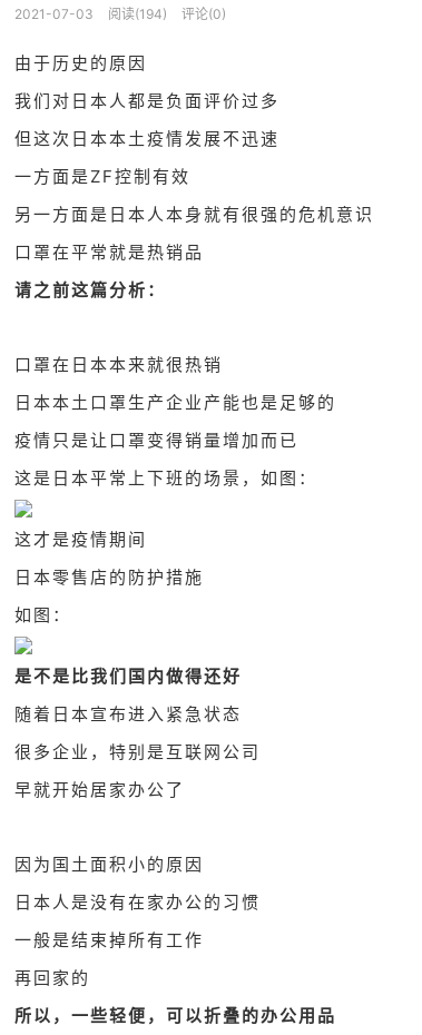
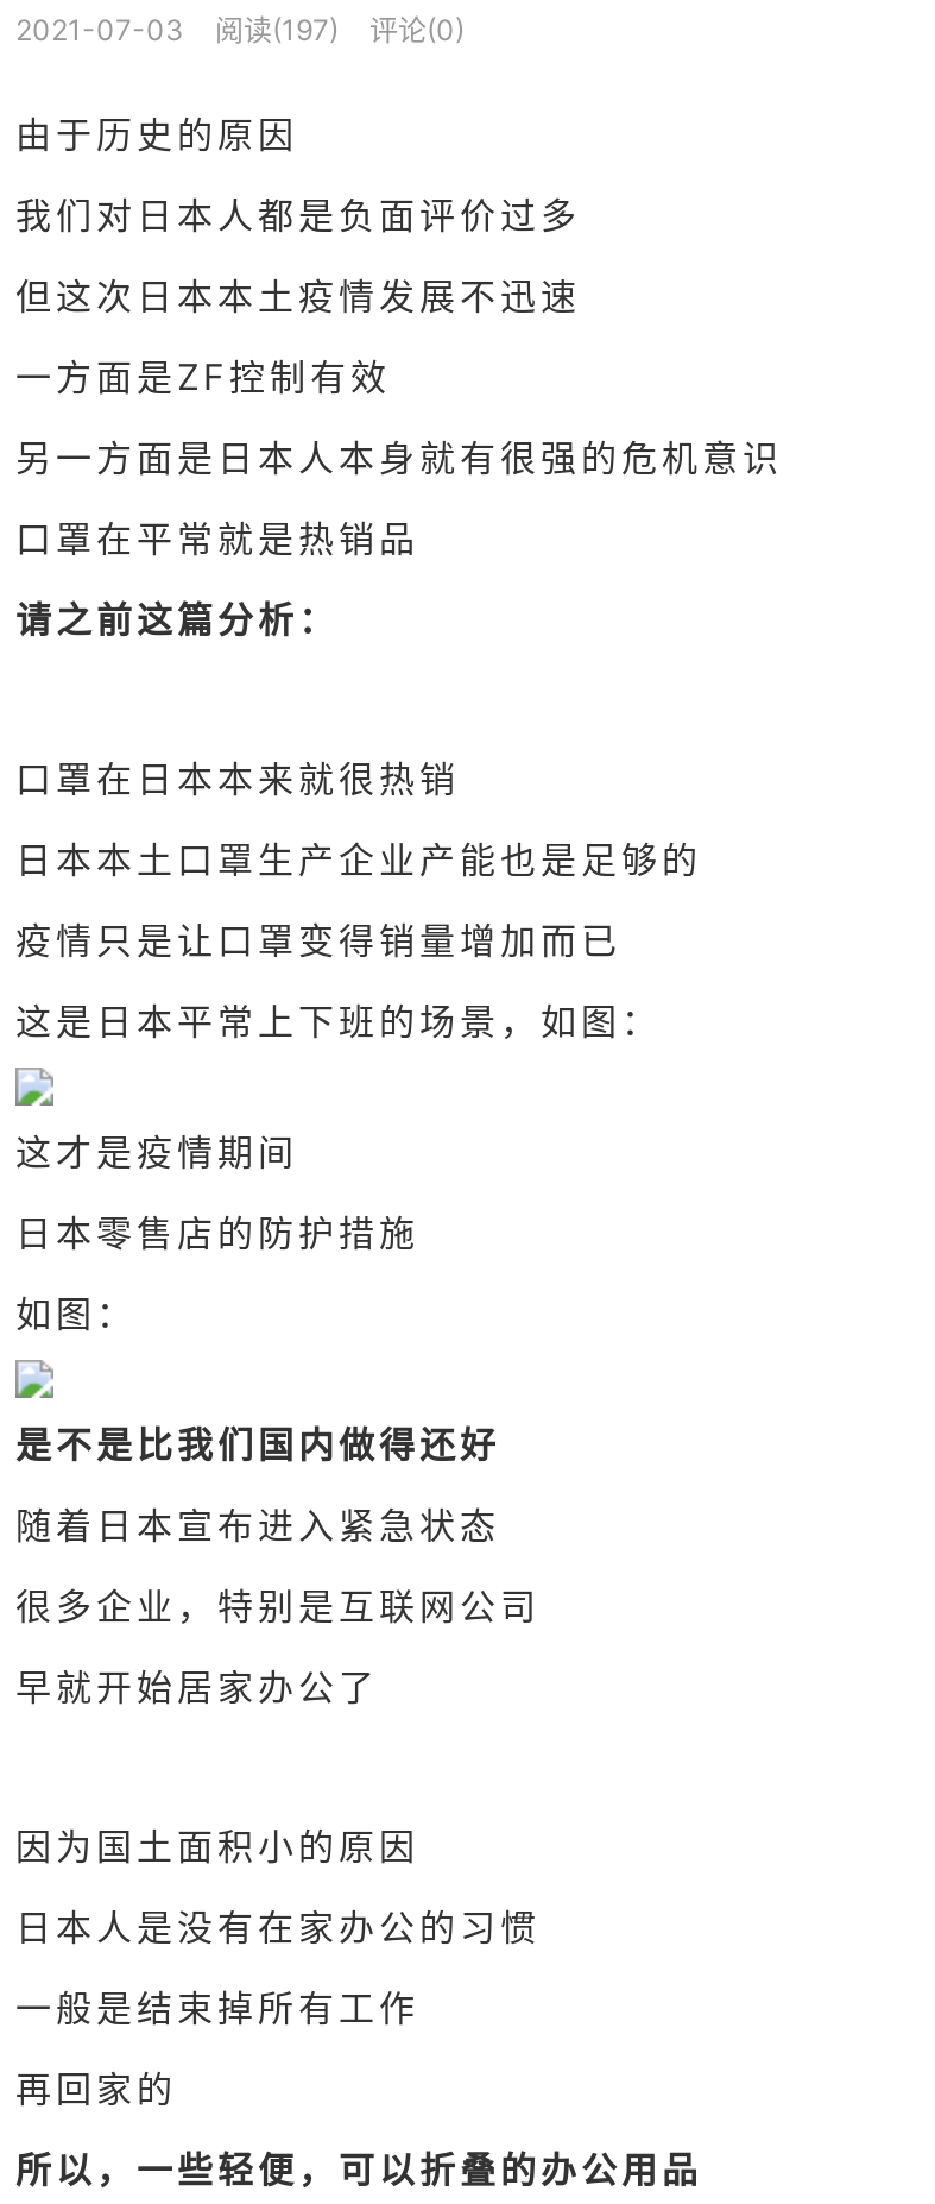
- 2021-07-03 阅读(194) 评论(0)
+ 2021-07-03 阅读(197) 评论(0)
